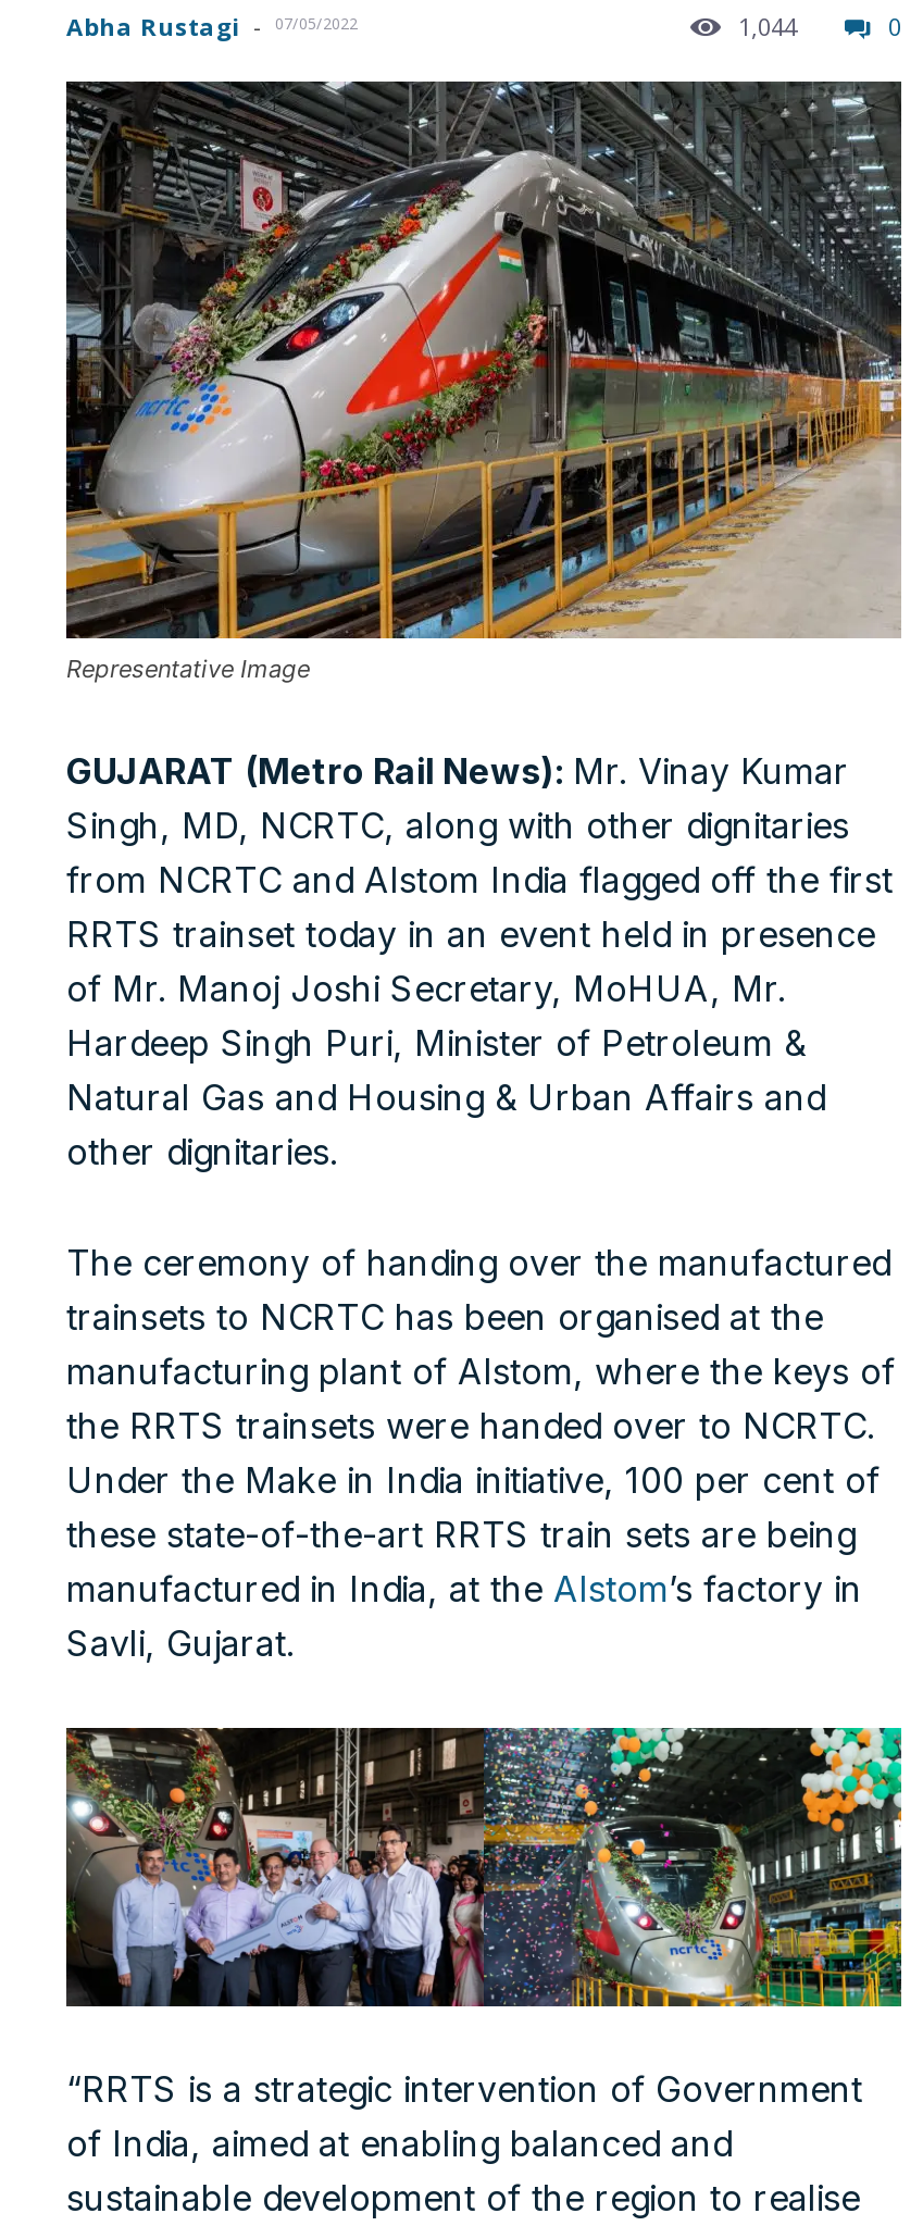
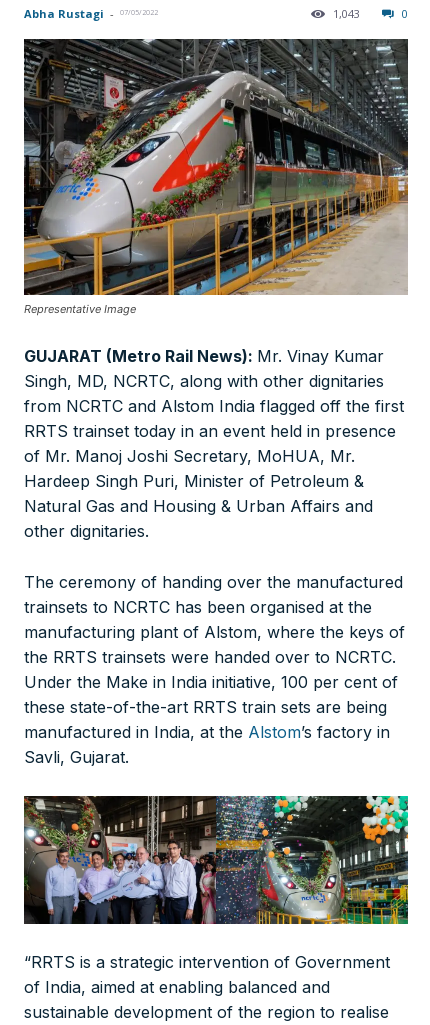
- 1,044
+ 1,043
